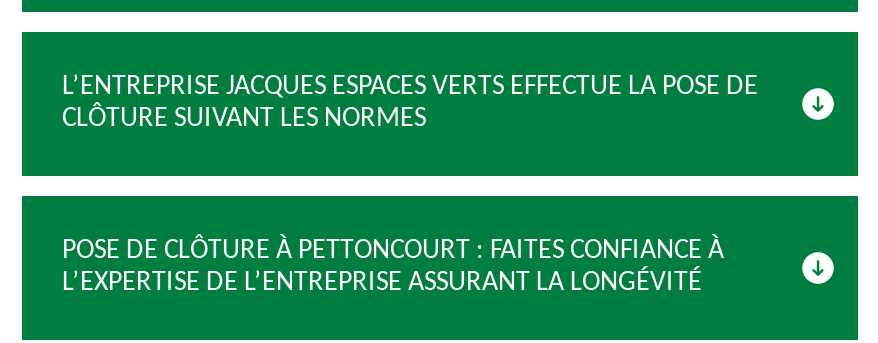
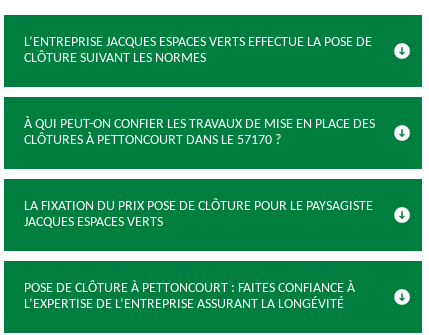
+ À QUI PEUT-ON CONFIER LES TRAVAUX DE MISE EN PLACE DES
+ CLÔTURES À PETTONCOURT DANS LE 57170 ?

+ LA FIXATION DU PRIX POSE DE CLÔTURE POUR LE PAYSAGISTE
+ JACQUES ESPACES VERTS
